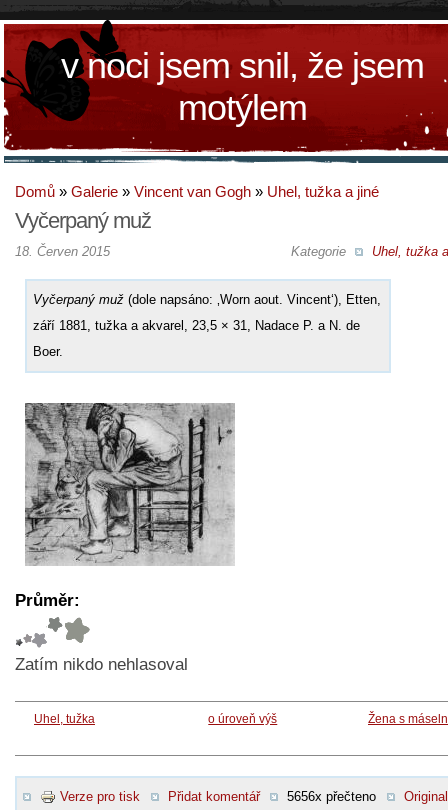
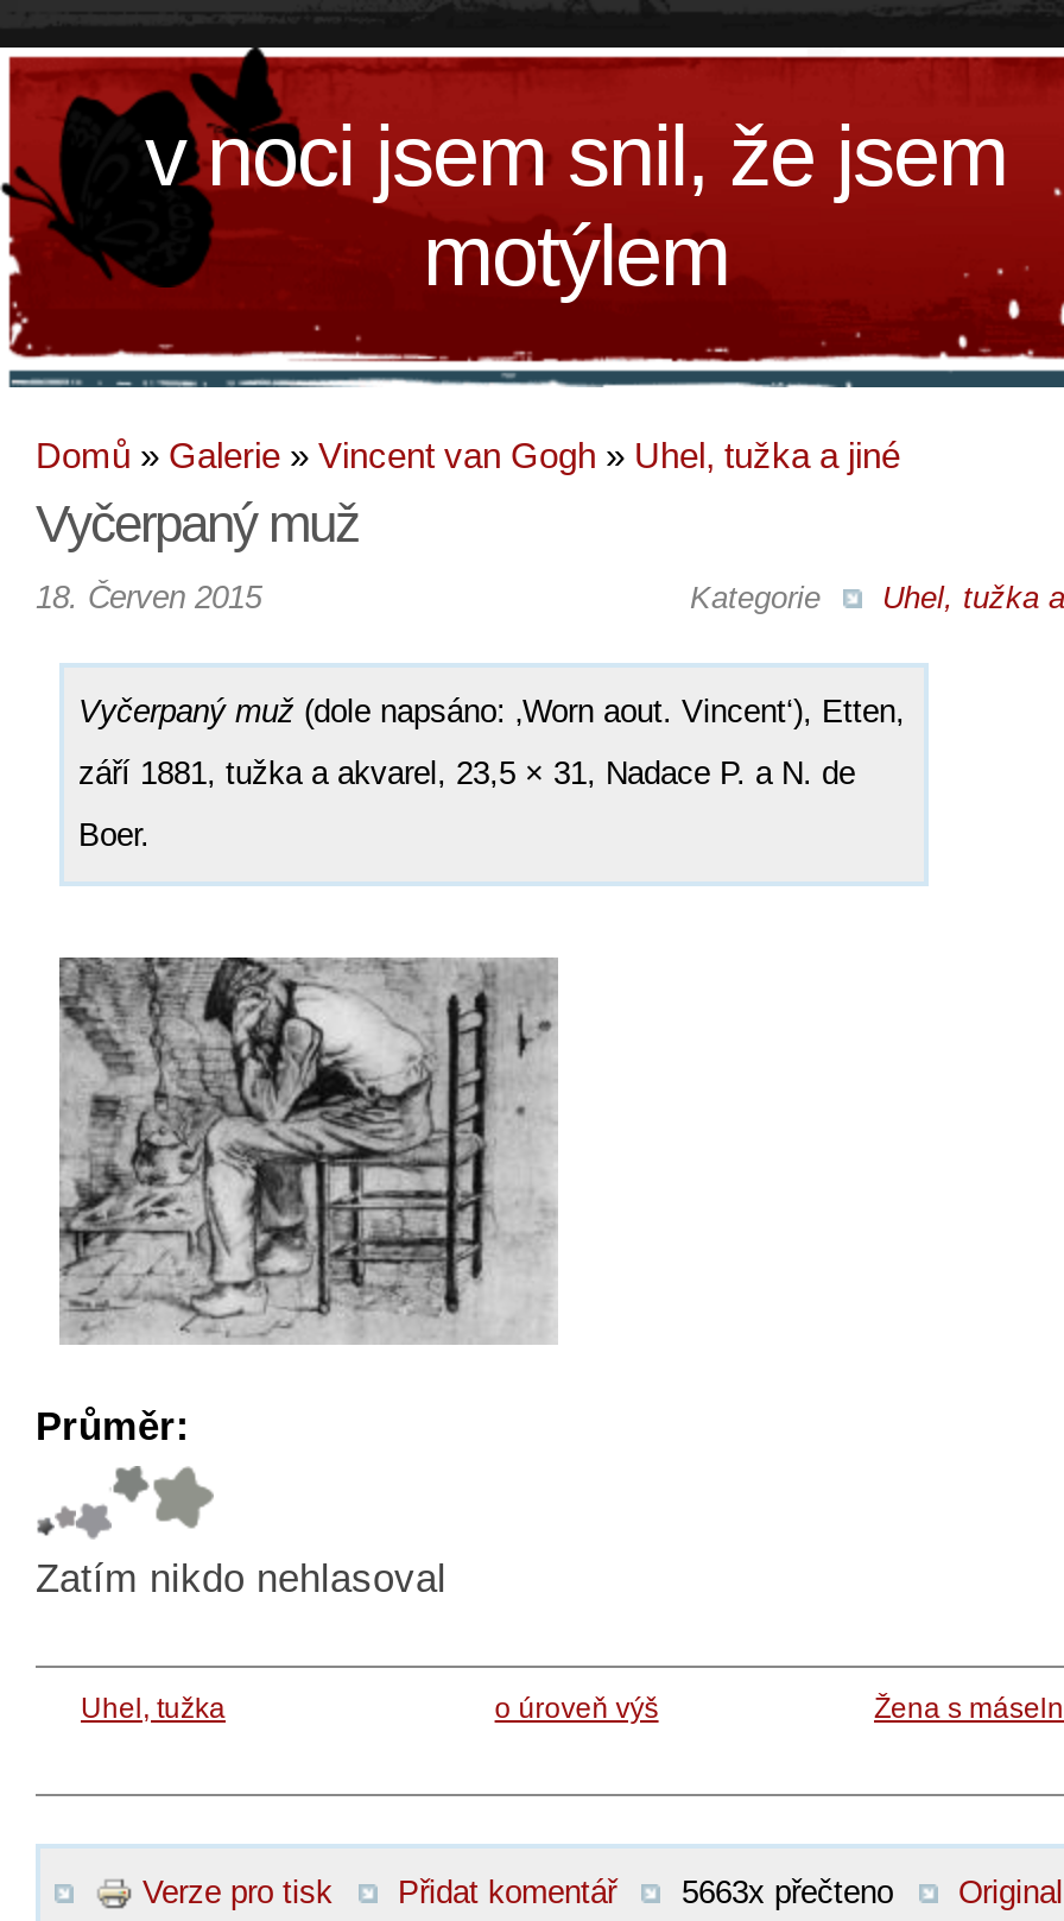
- Verze pro tisk Přidat komentář 5656x přečteno Original
+ Verze pro tisk Přidat komentář 5663x přečteno Original
